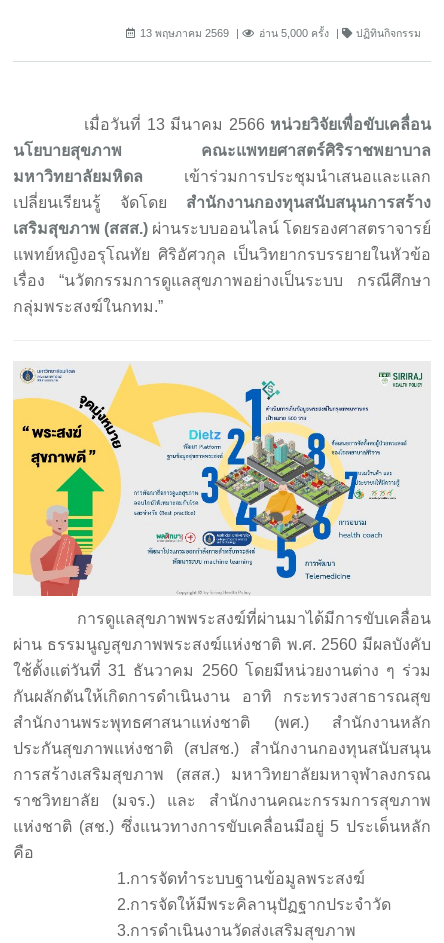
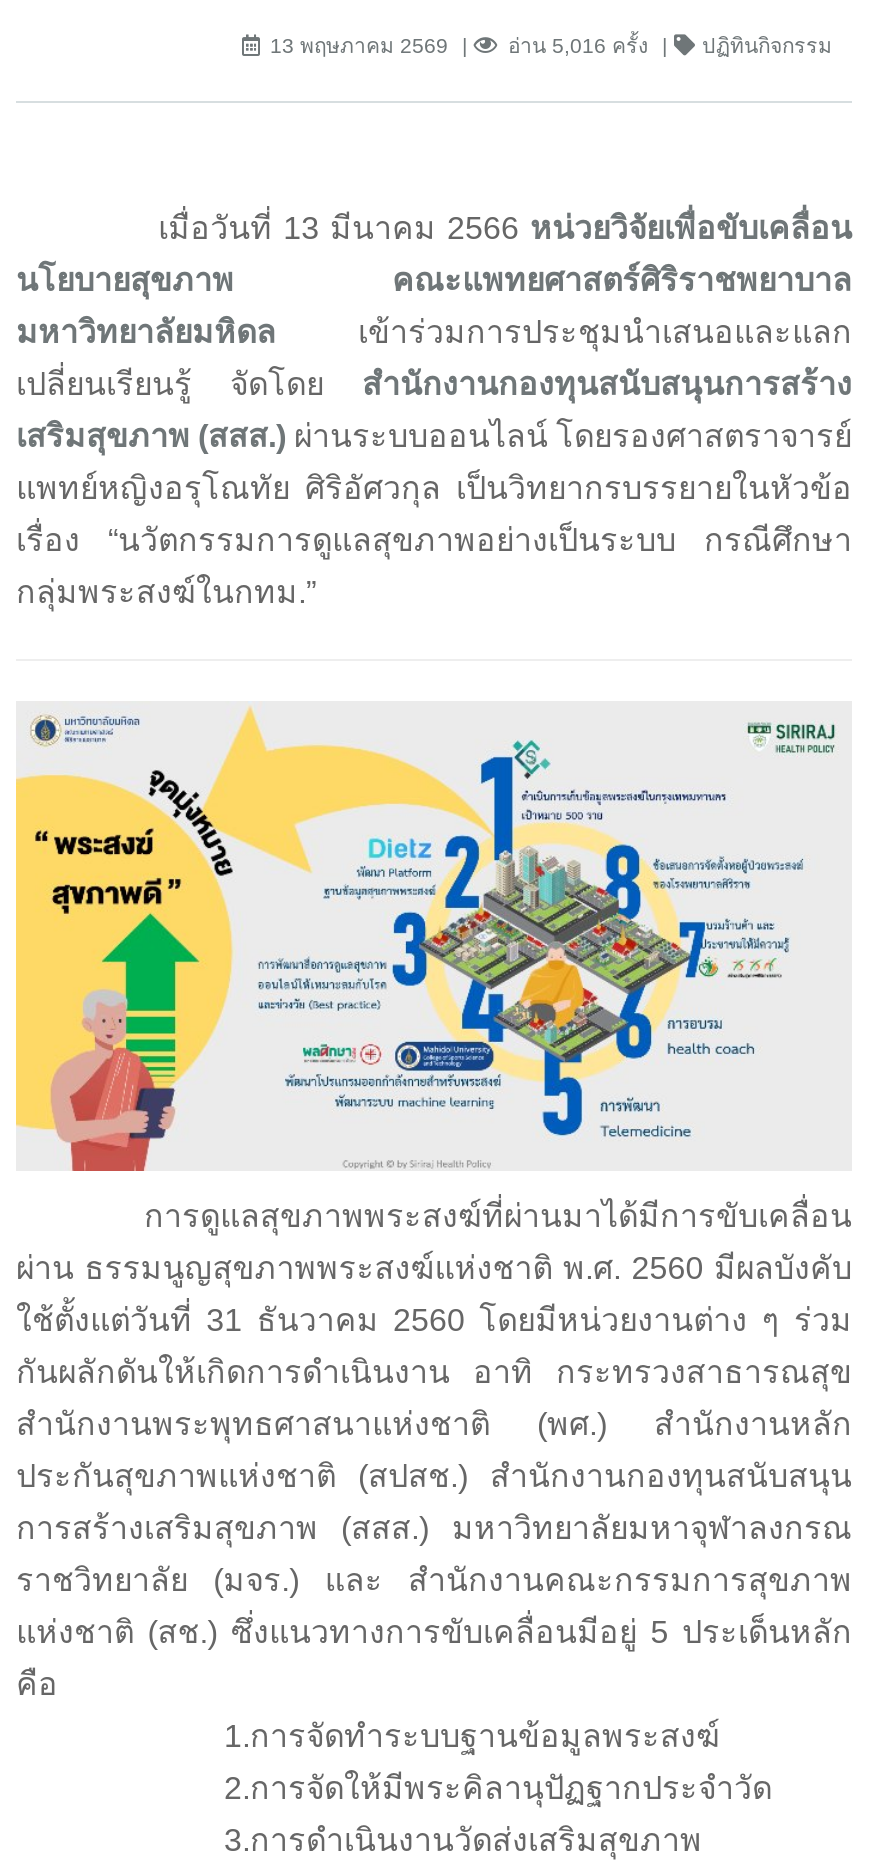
- อ่าน 5,000 ครั้ง
+ อ่าน 5,016 ครั้ง
